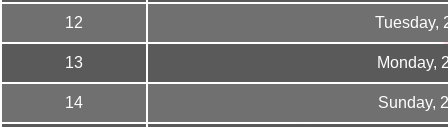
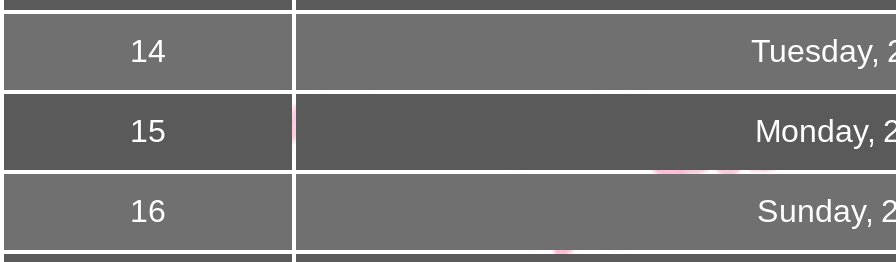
- 12
+ 14

- 13
+ 15

- 14
+ 16
